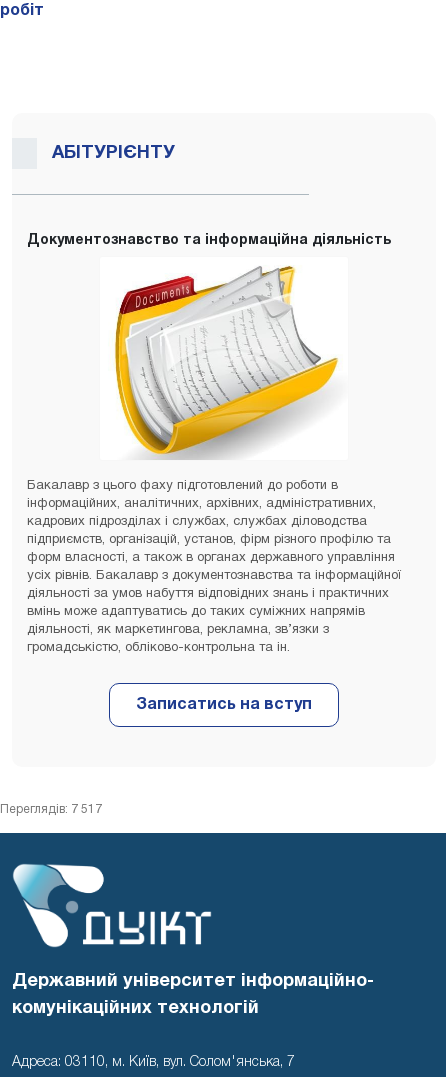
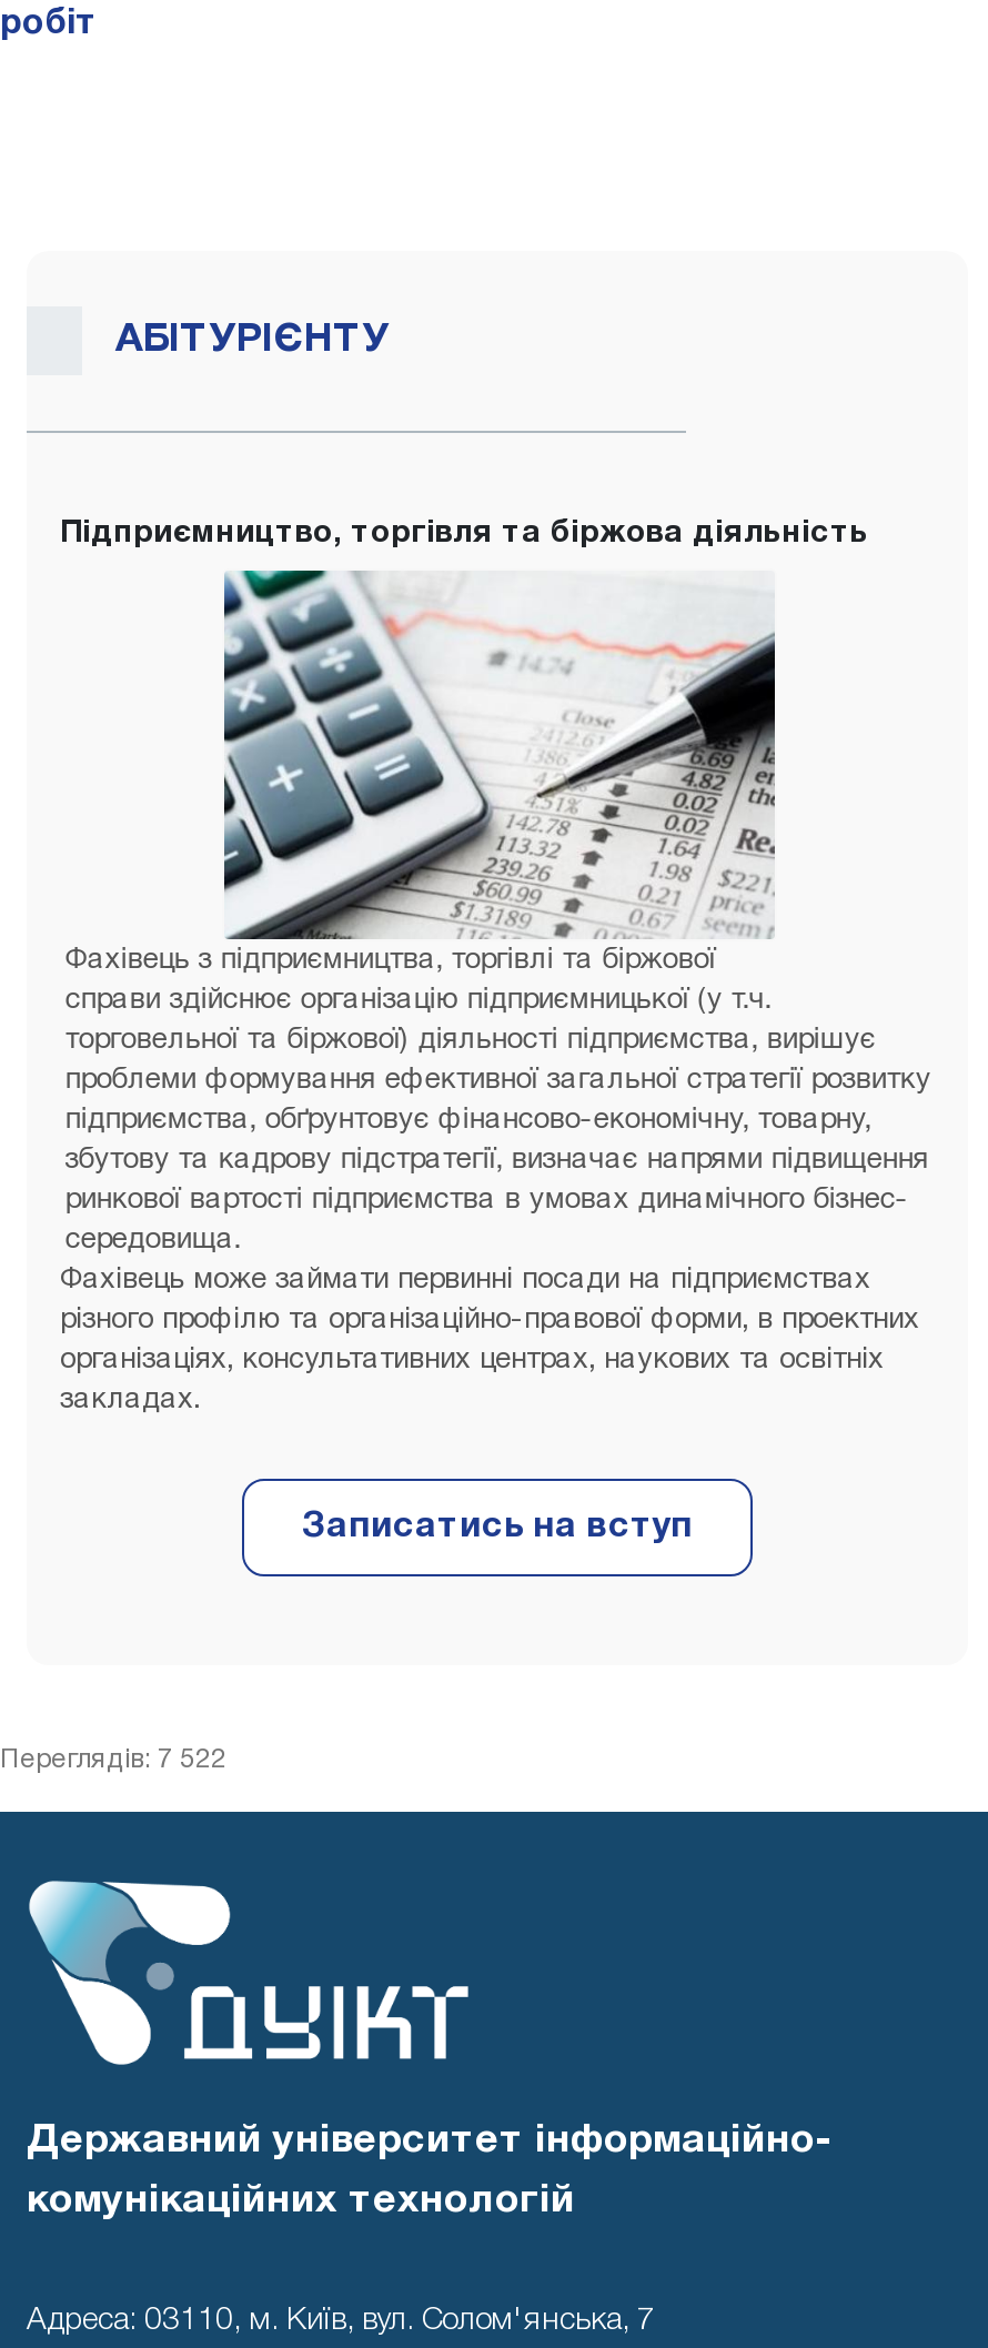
- Документознавство та інформаційна діяльність
+ Підприємництво, торгівля та біржова діяльність

- [image]
+ [image]

- Бакалавр з цього фаху підготовлений до роботи в
- інформаційних, аналітичних, архівних, адміністративних,
- кадрових підрозділах і службах, службах діловодства
- підприємств, організацій, установ, фірм різного профілю та
- форм власності, а також в органах державного управління
- усіх рівнів. Бакалавр з документознавства та інформаційної
- діяльності за умов набуття відповідних знань і практичних
- вмінь може адаптуватись до таких суміжних напрямів
- діяльності, як маркетингова, рекламна, зв’язки з
- громадськістю, обліково-контрольна та ін.
+ Фахівець з підприємництва, торгівлі та біржової
+ справи здійснює організацію підприємницької (у т.ч.
+ торговельної та біржової) діяльності підприємства, вирішує
+ проблеми формування ефективної загальної стратегії розвитку
+ підприємства, обґрунтовує фінансово-економічну, товарну,
+ збутову та кадрову підстратегії, визначає напрями підвищення
+ ринкової вартості підприємства в умовах динамічного бізнес-
+ середовища.
+ Фахівець може займати первинні посади на підприємствах
+ різного профілю та організаційно-правової форми, в проектних
+ організаціях, консультативних центрах, наукових та освітніх
+ закладах.

- Переглядів: 7 517
+ Переглядів: 7 522
